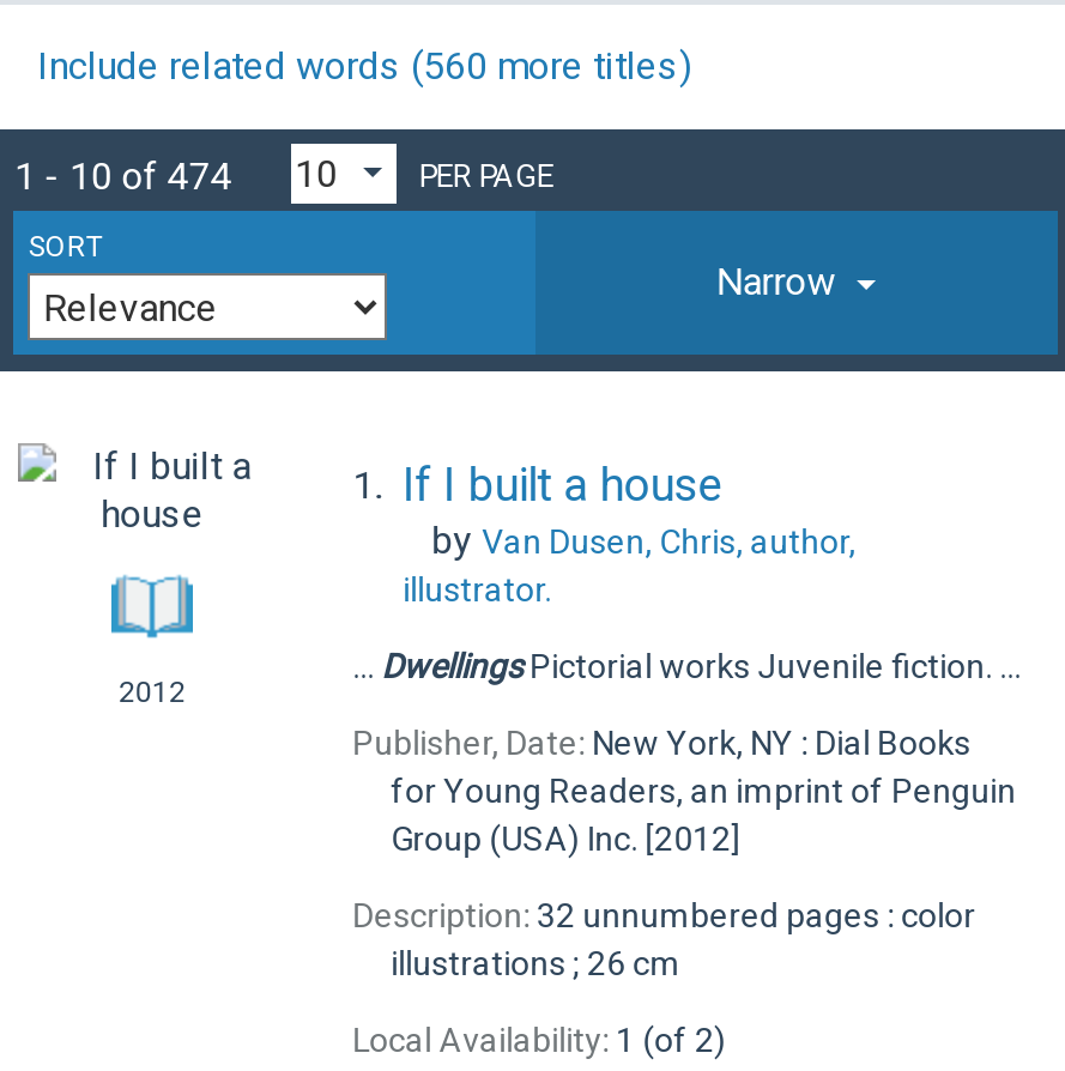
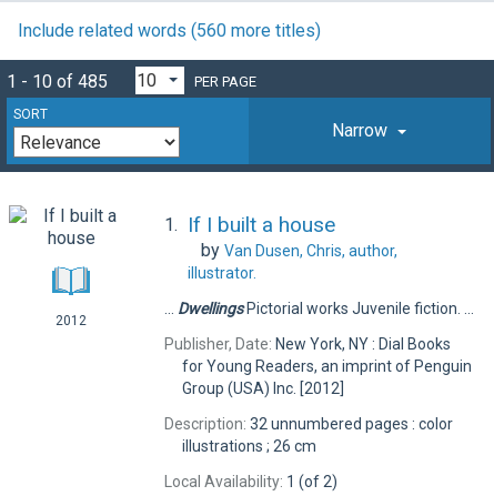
- 1 - 10 of 474
+ 1 - 10 of 485
